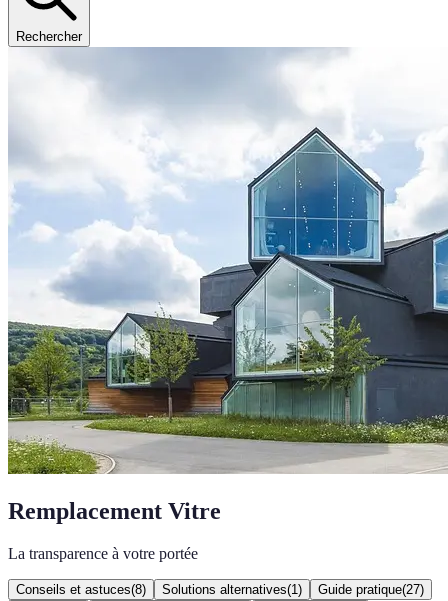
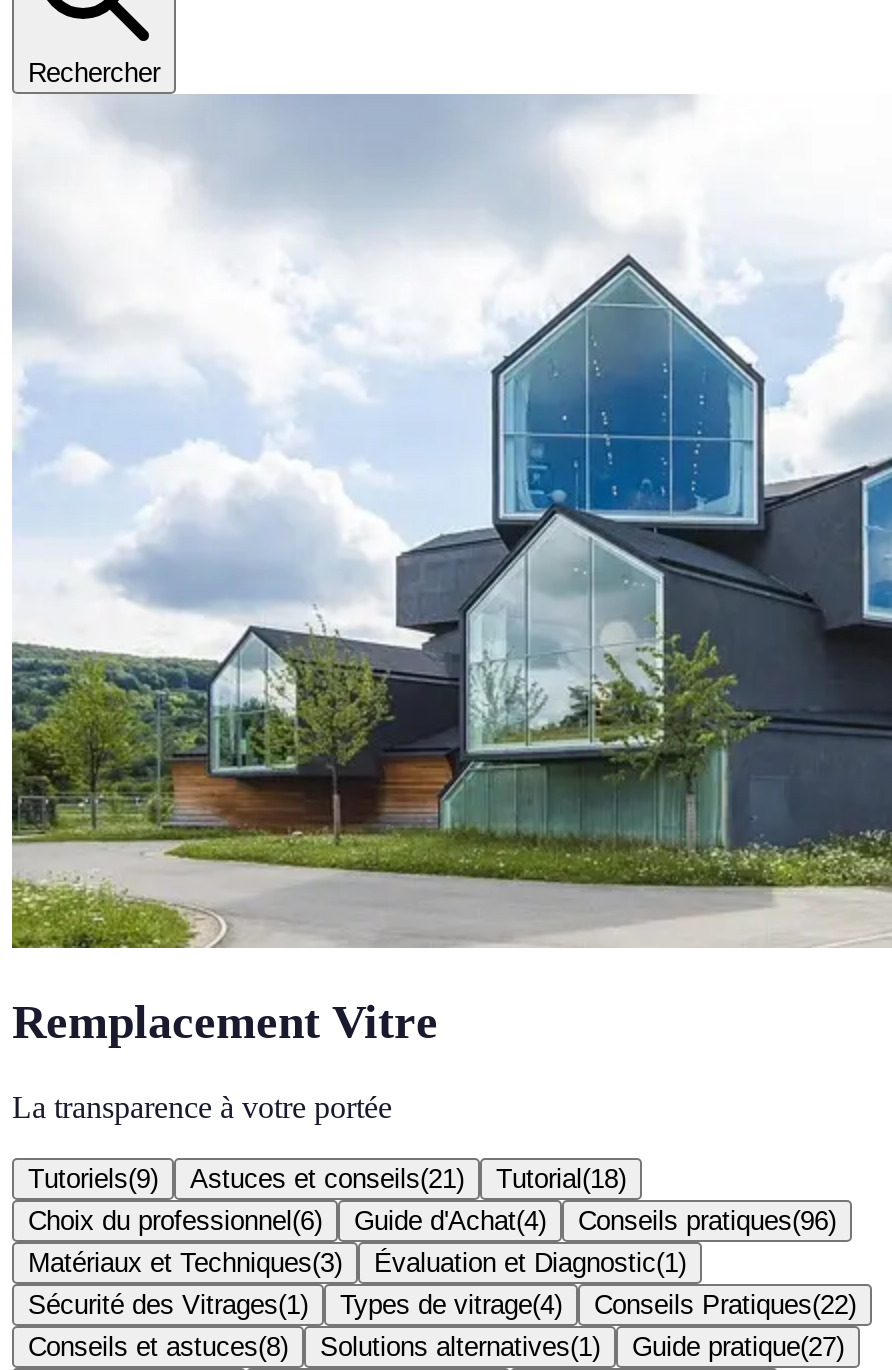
+ Tutoriels(9)
+ Astuces et conseils(21)
+ Tutorial(18)
+ Choix du professionnel(6)
+ Guide d'Achat(4)
+ Conseils pratiques(96)
+ Matériaux et Techniques(3)
+ Évaluation et Diagnostic(1)
+ Sécurité des Vitrages(1)
+ Types de vitrage(4)
+ Conseils Pratiques(22)
